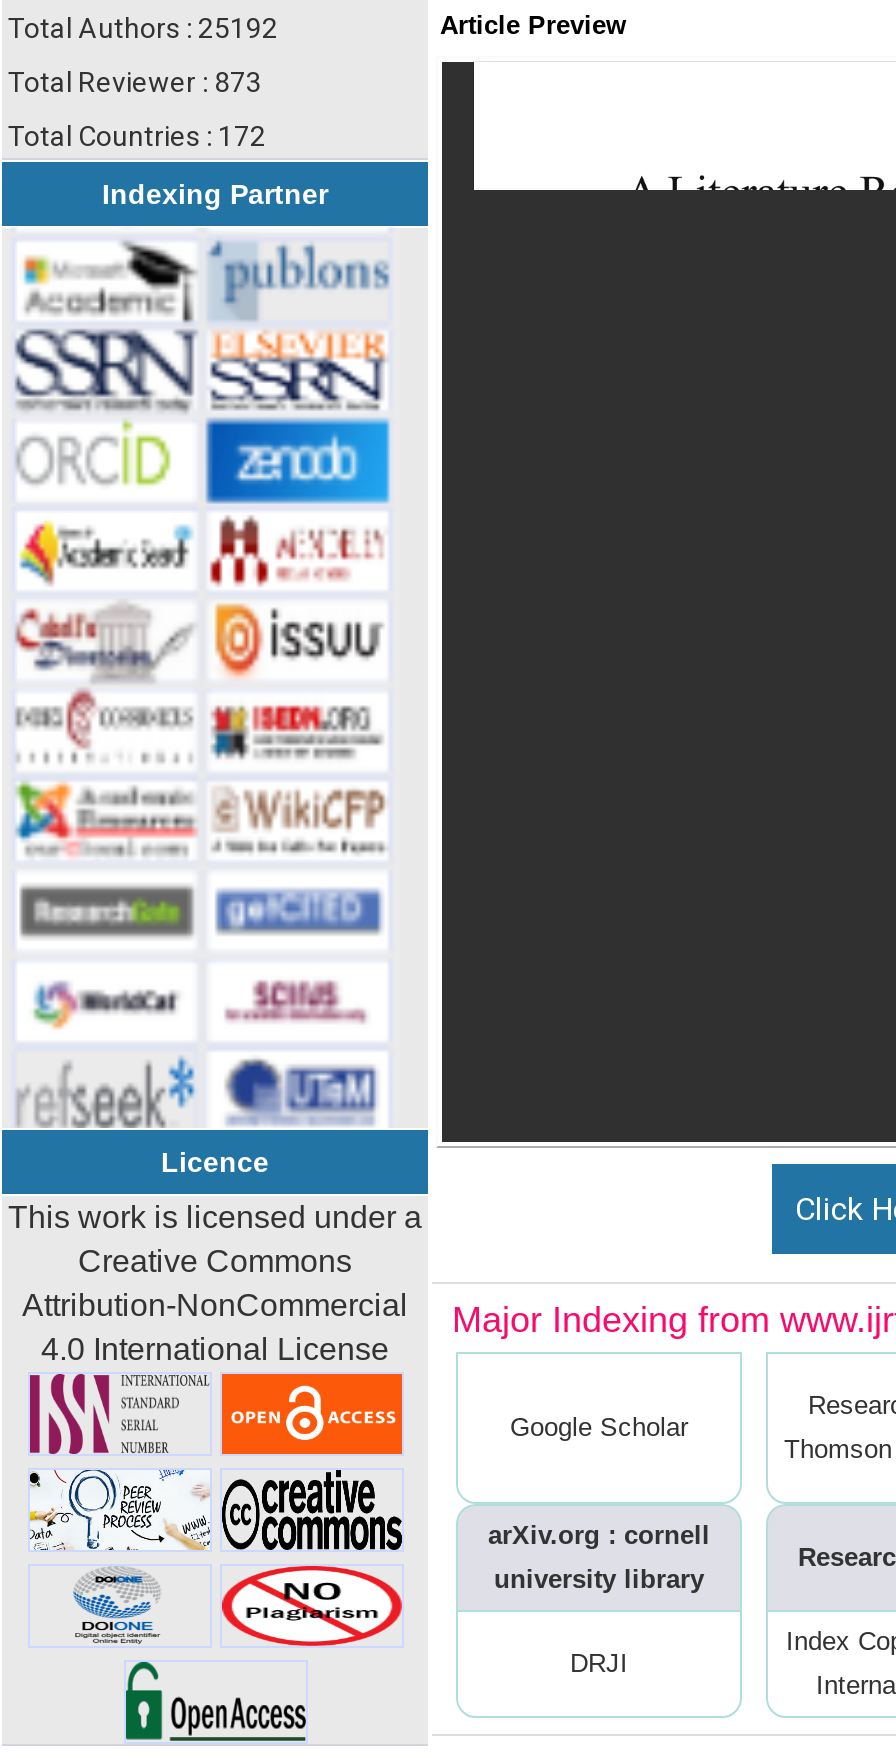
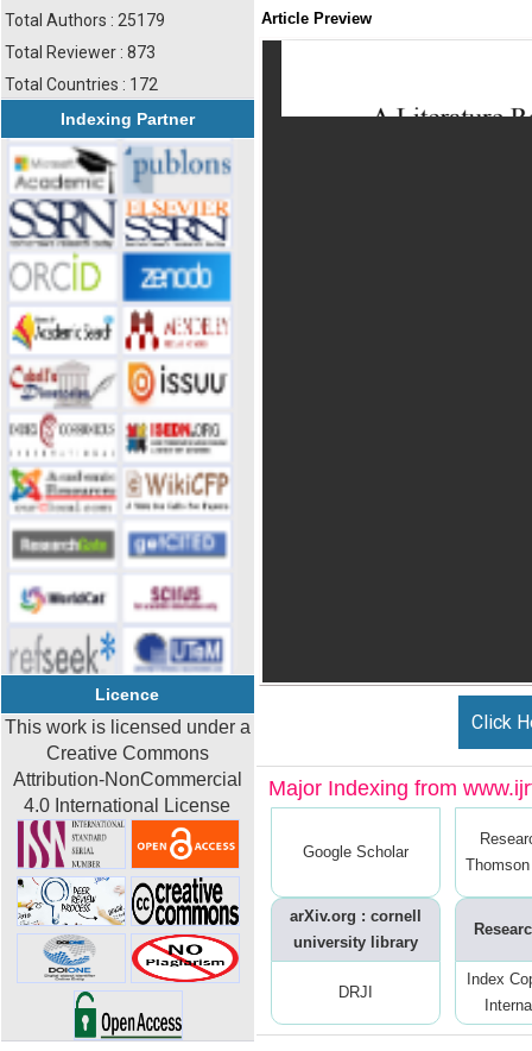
- Total Authors : 25192
+ Total Authors : 25179
